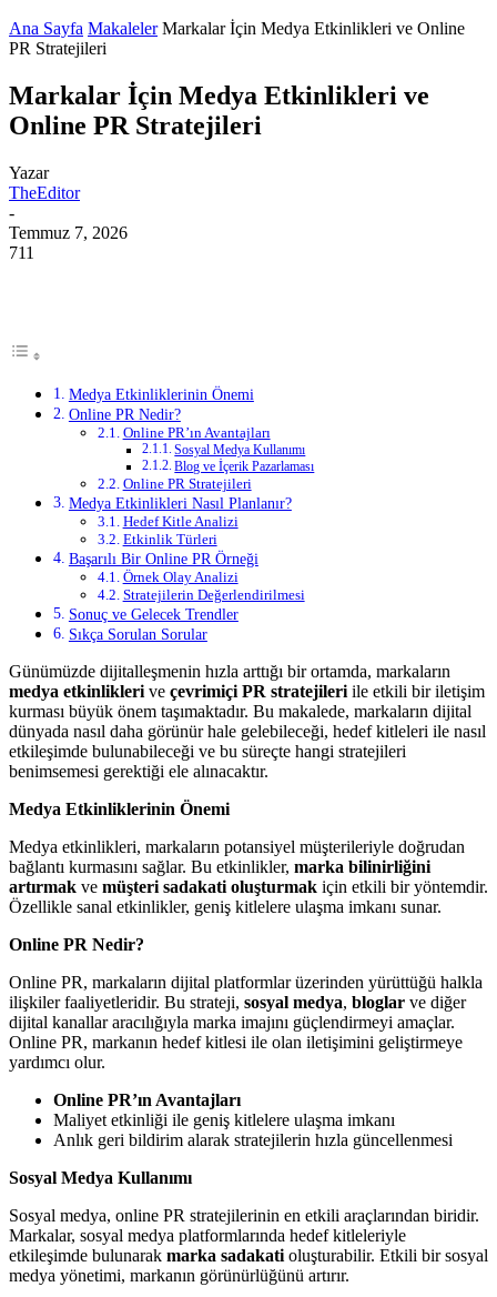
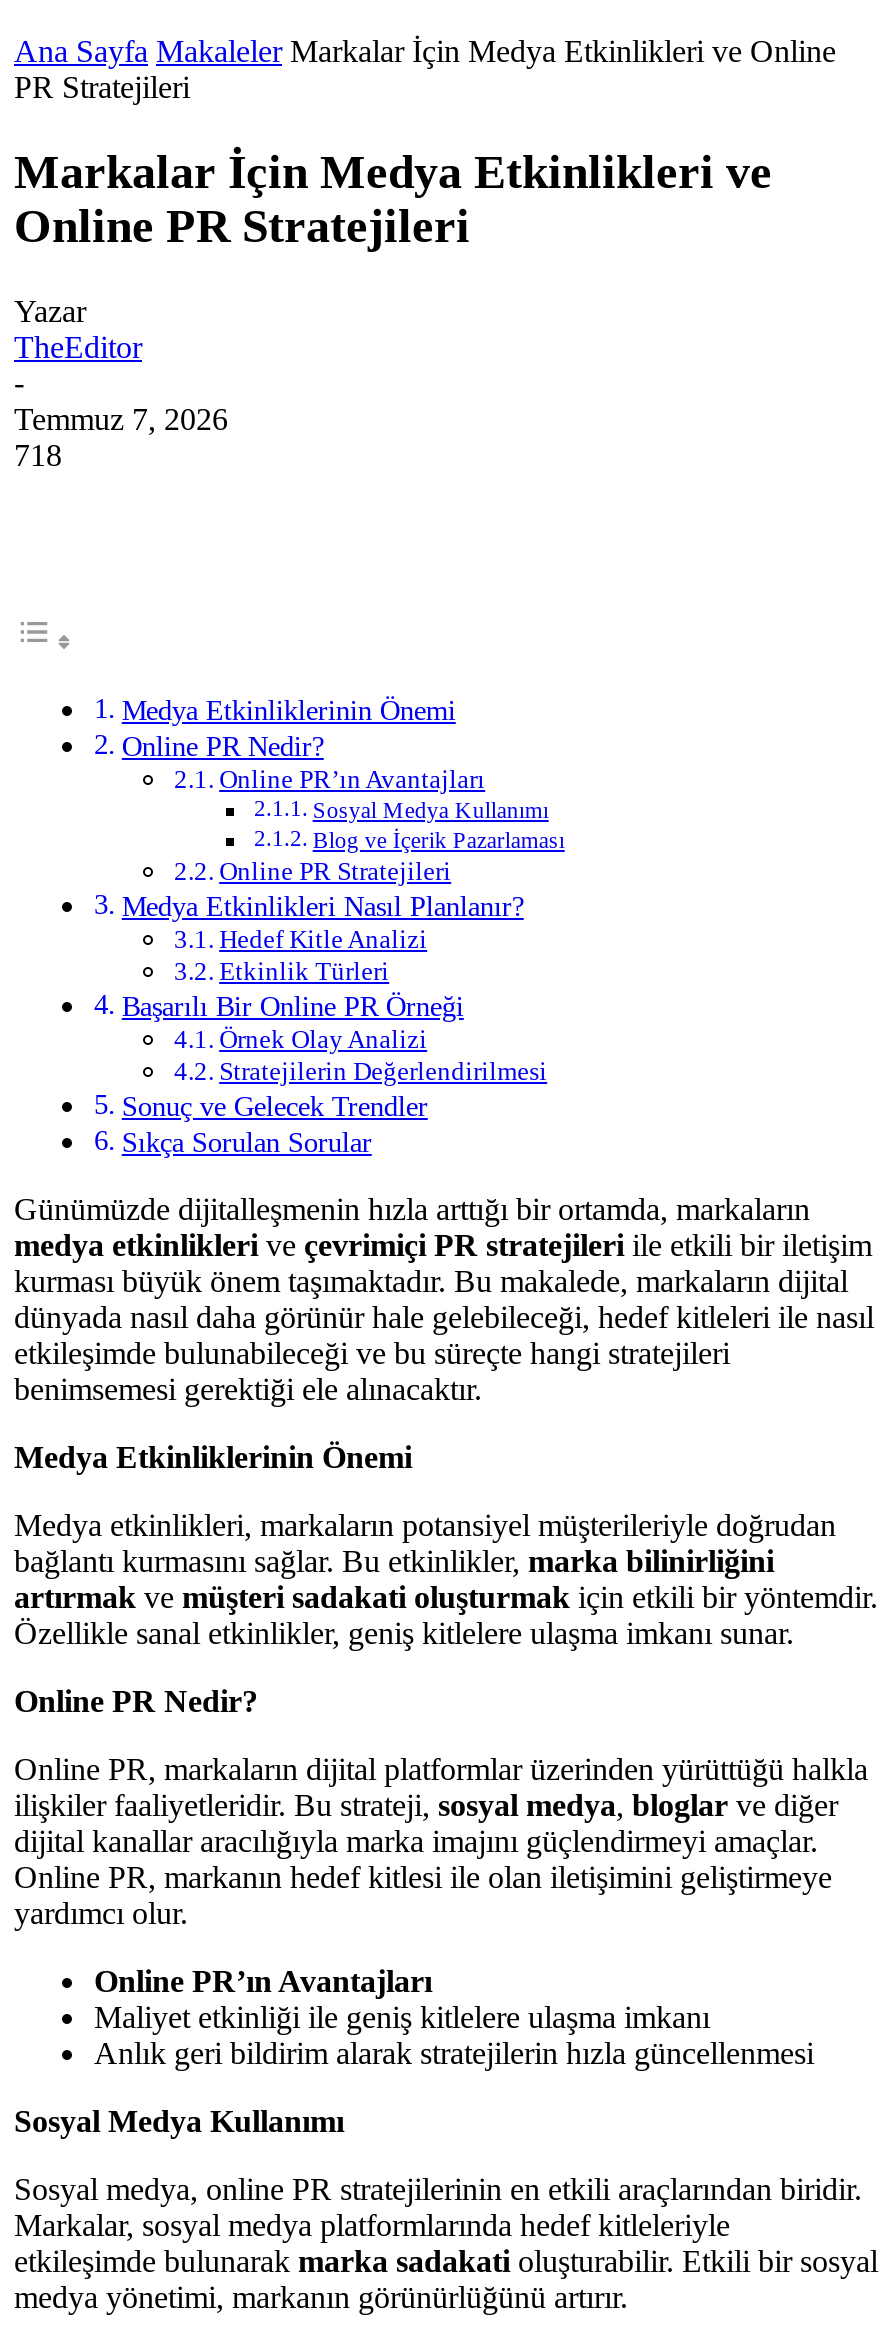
- 711
+ 718
